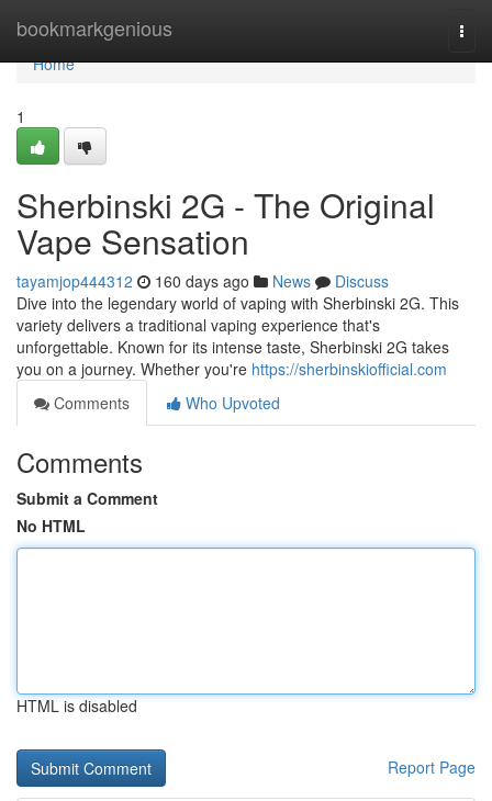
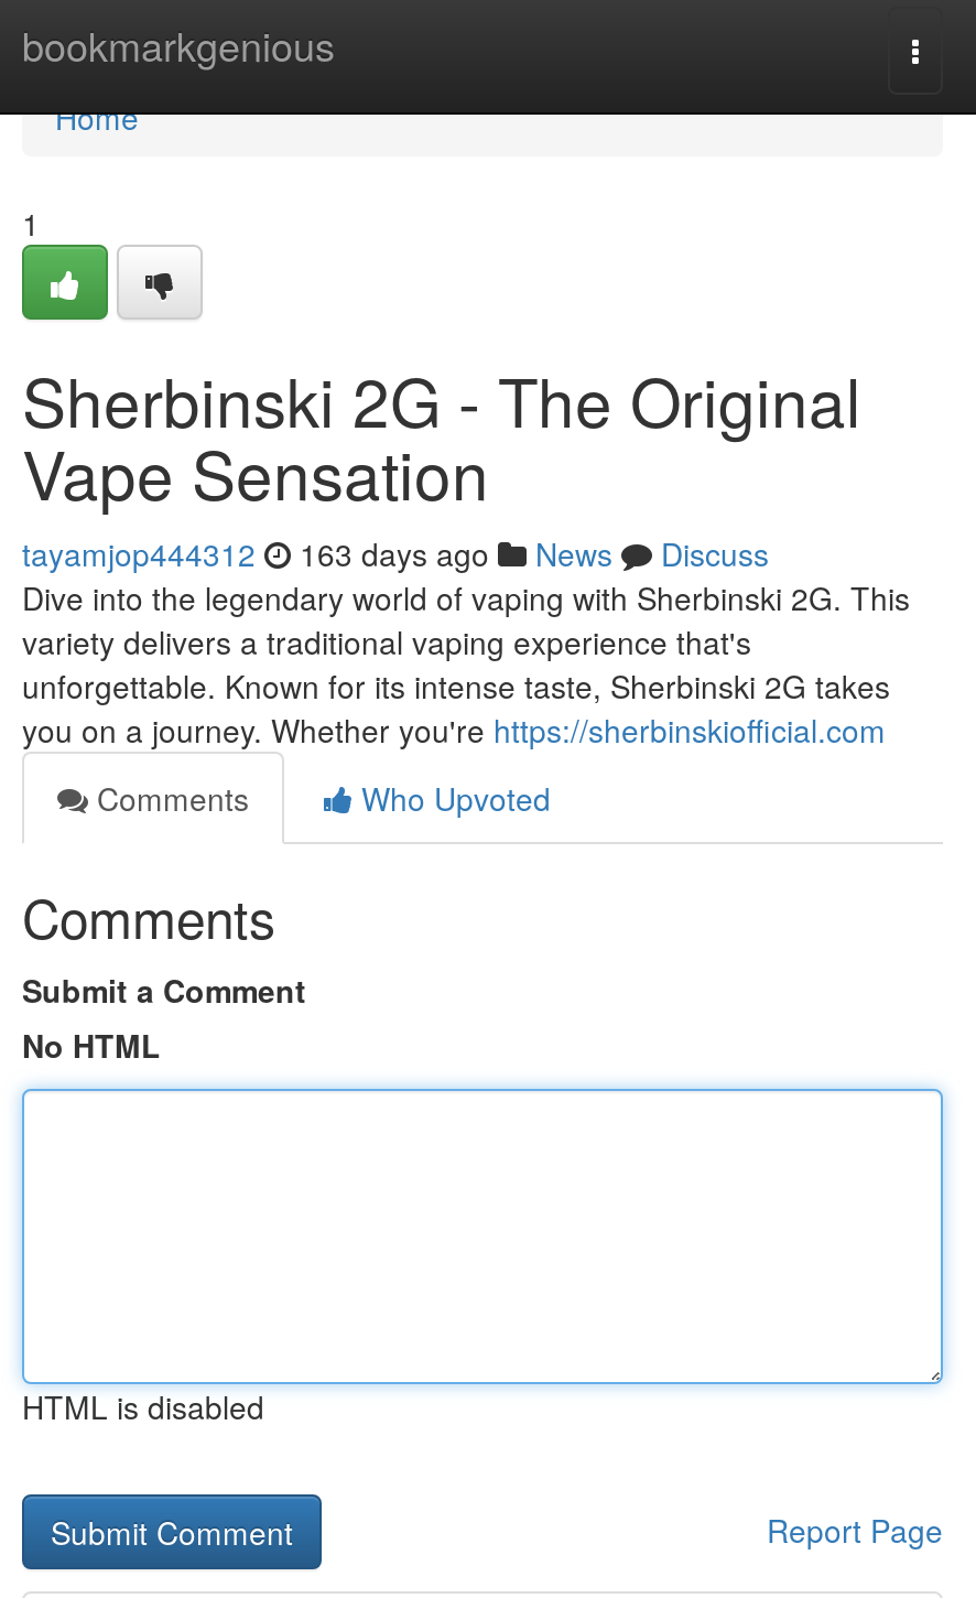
- tayamjop444312 160 days ago News Discuss
+ tayamjop444312 163 days ago News Discuss
